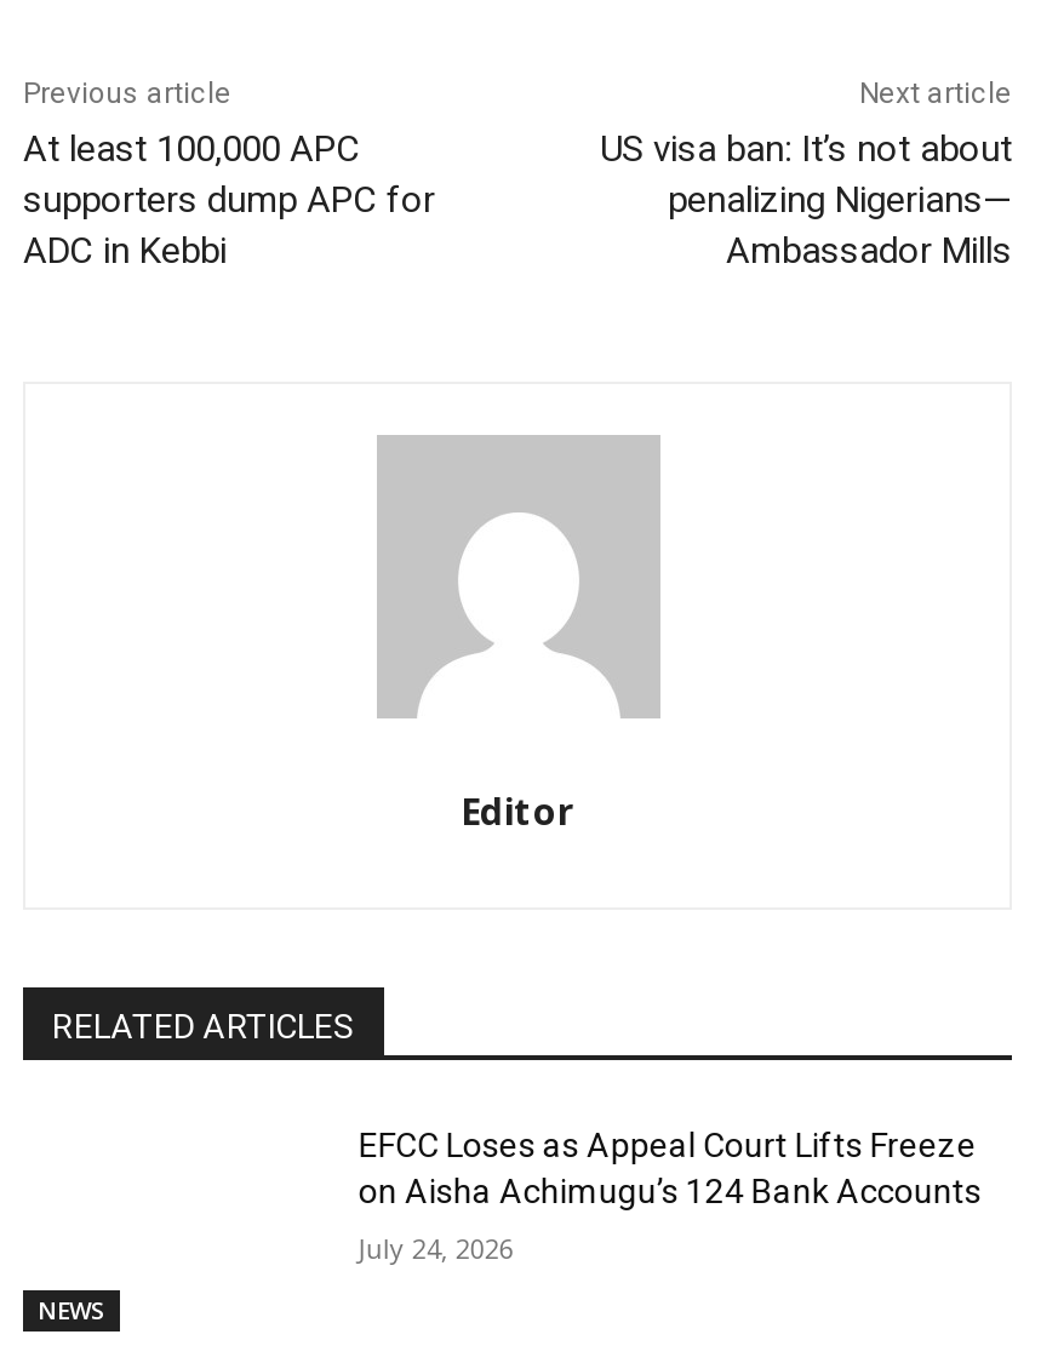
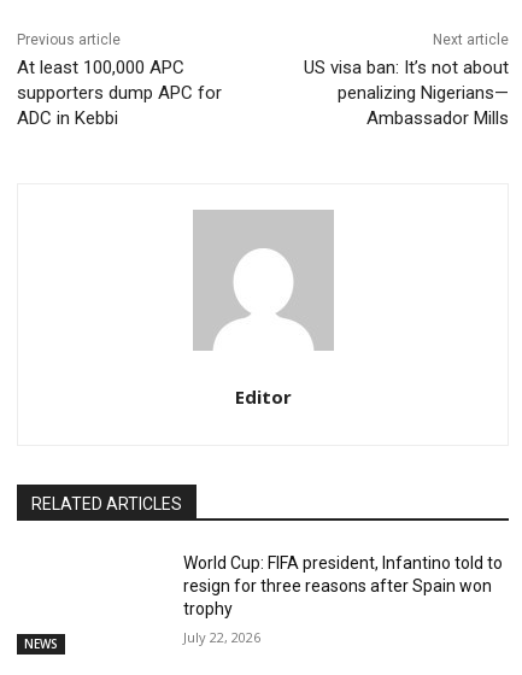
- EFCC Loses as Appeal Court Lifts Freeze
- on Aisha Achimugu’s 124 Bank Accounts
+ World Cup: FIFA president, Infantino told to
+ resign for three reasons after Spain won
+ trophy

- July 24, 2026
+ July 22, 2026
